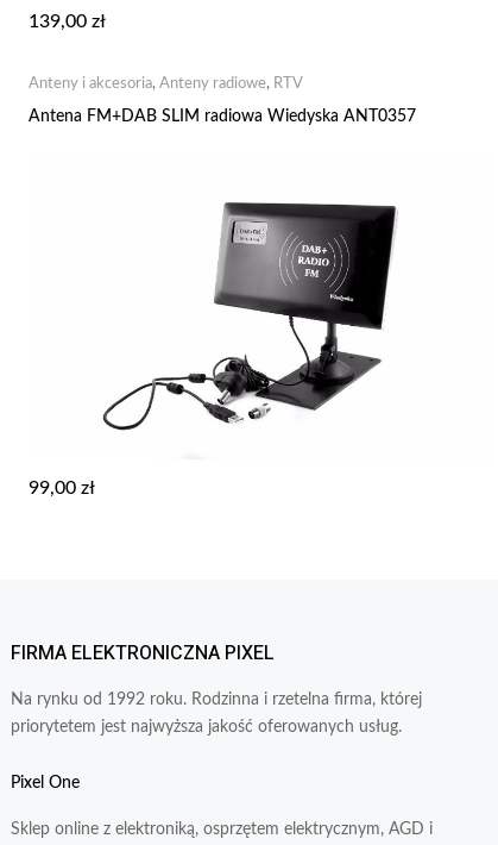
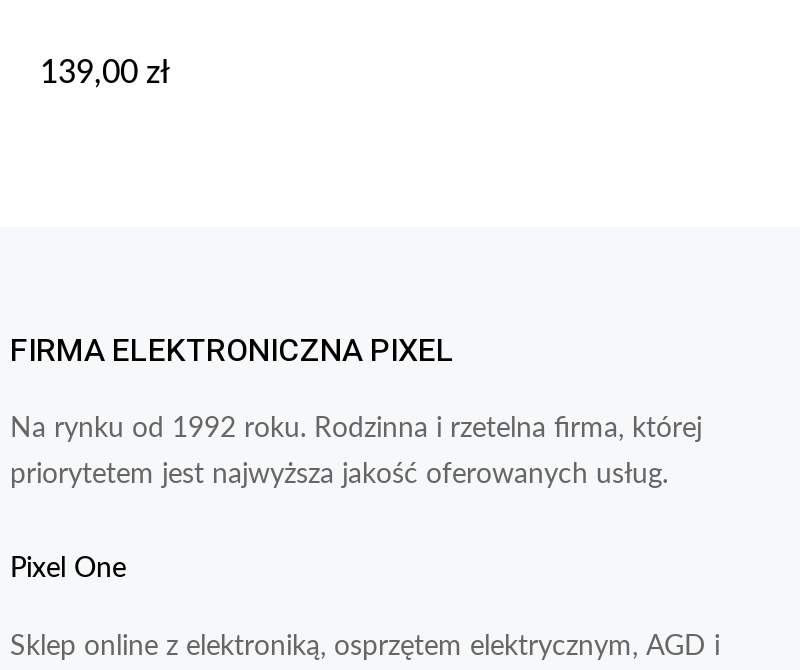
- Anteny i akcesoria, Anteny radiowe, RTV
- Antena FM+DAB SLIM radiowa Wiedyska ANT0357

- [image]

- 99,00 zł
